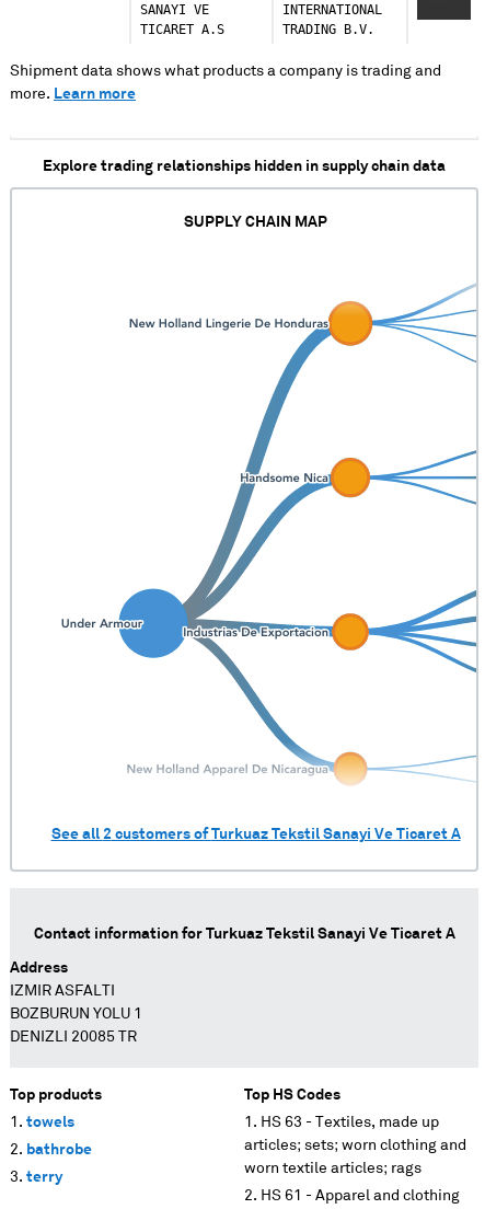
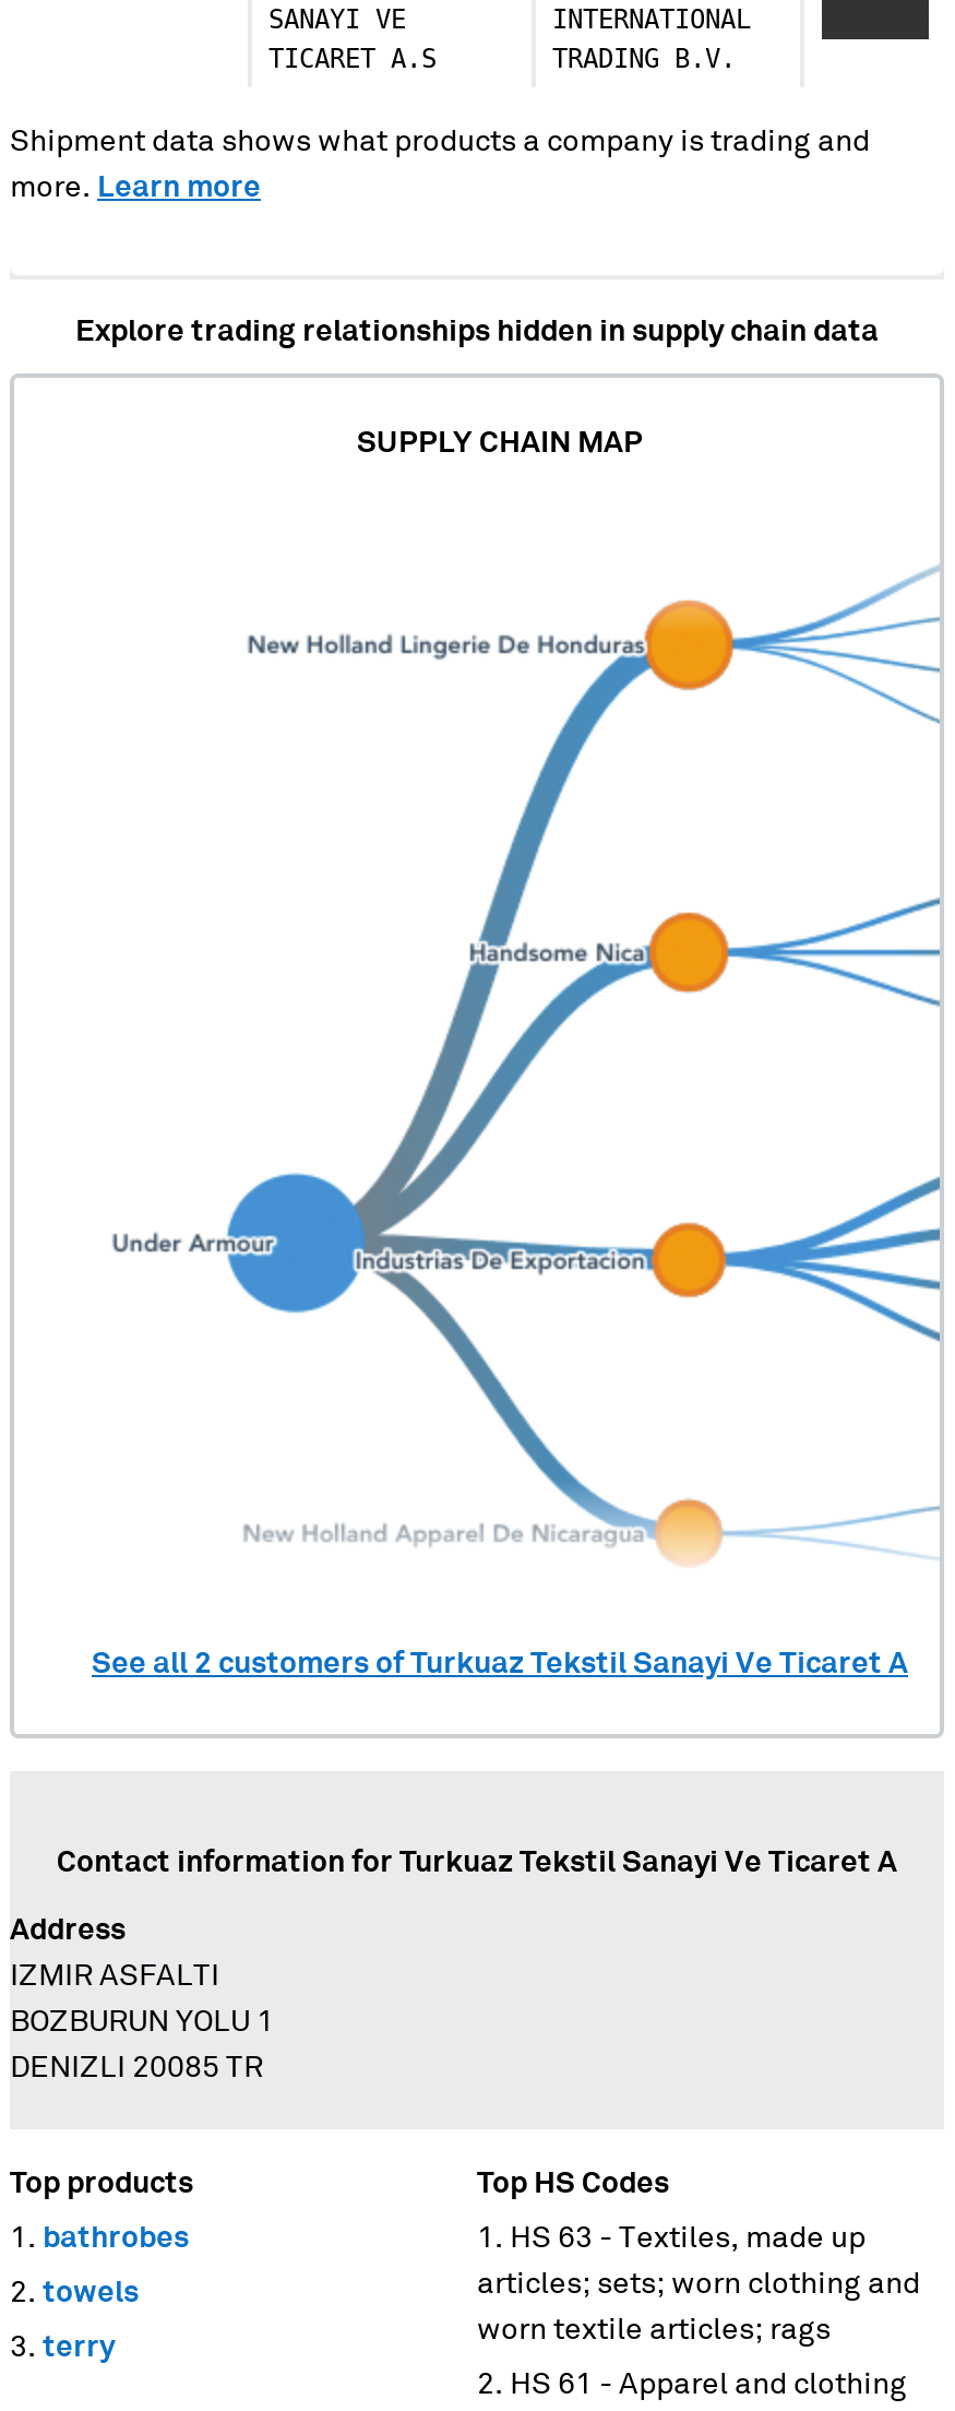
moved down: towels

+ bathrobes

- bathrobe
